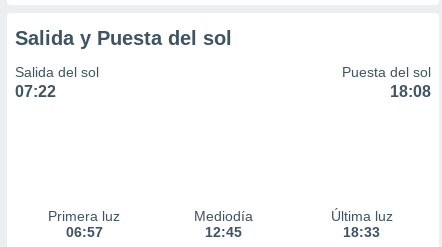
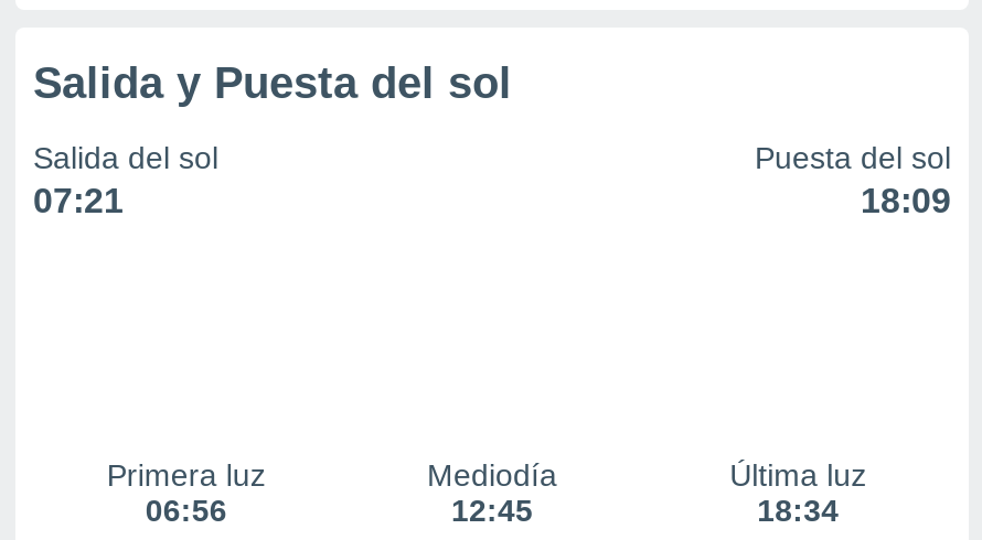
- 07:22
+ 07:21

- 18:08
+ 18:09

- 06:57
+ 06:56

- 18:33
+ 18:34
